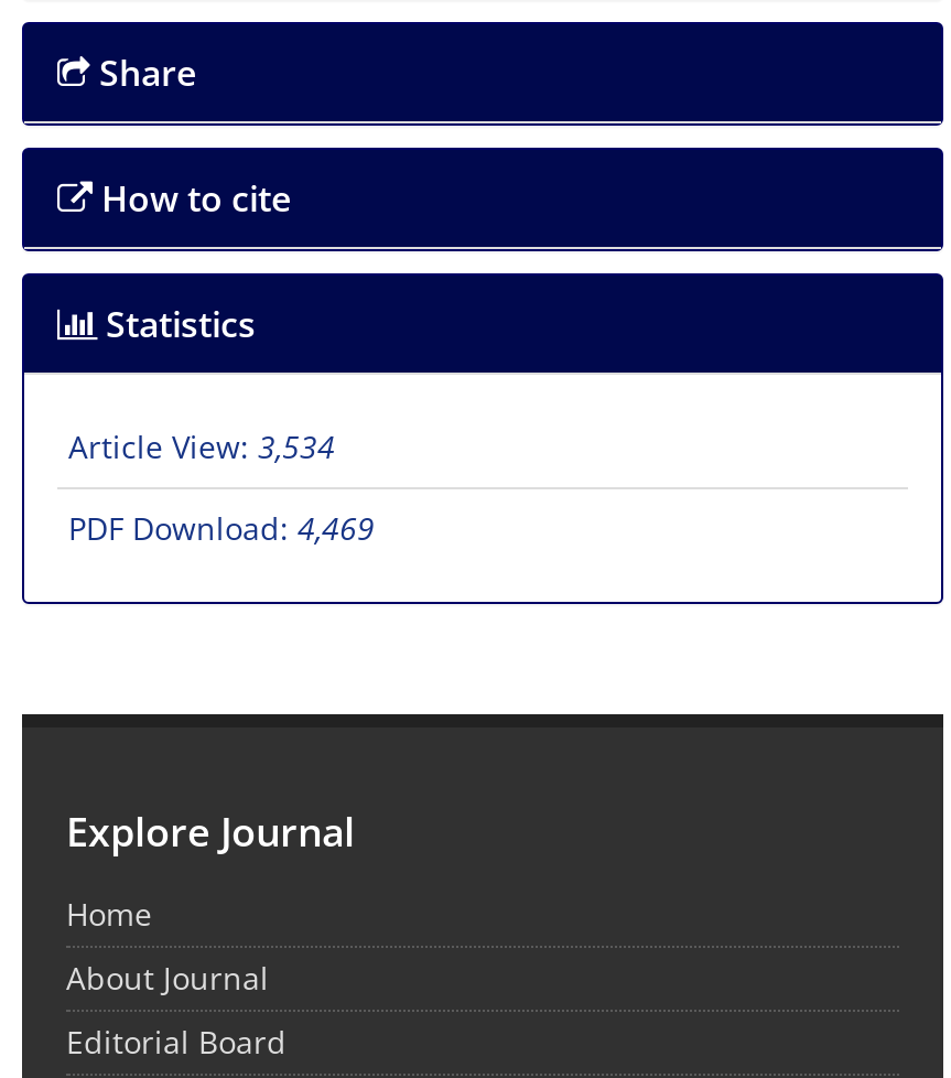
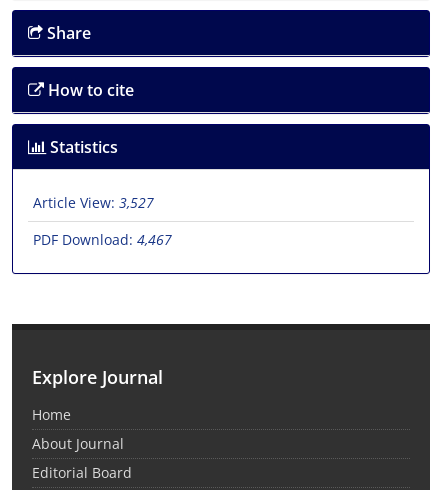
- Article View: 3,534
+ Article View: 3,527

- PDF Download: 4,469
+ PDF Download: 4,467
